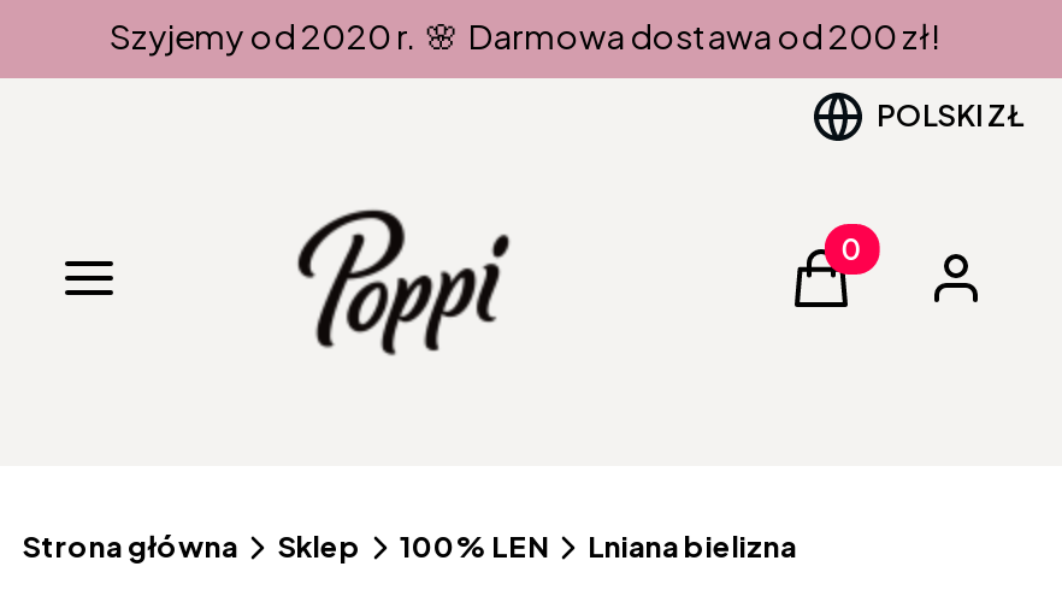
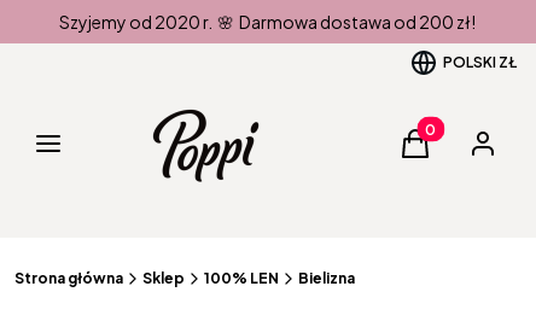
- Lniana bielizna
+ Bielizna
